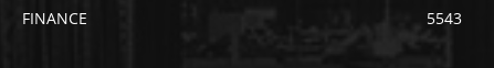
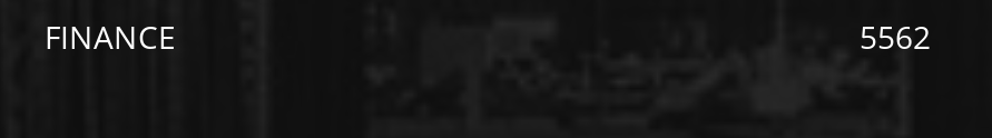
- 5543
+ 5562
